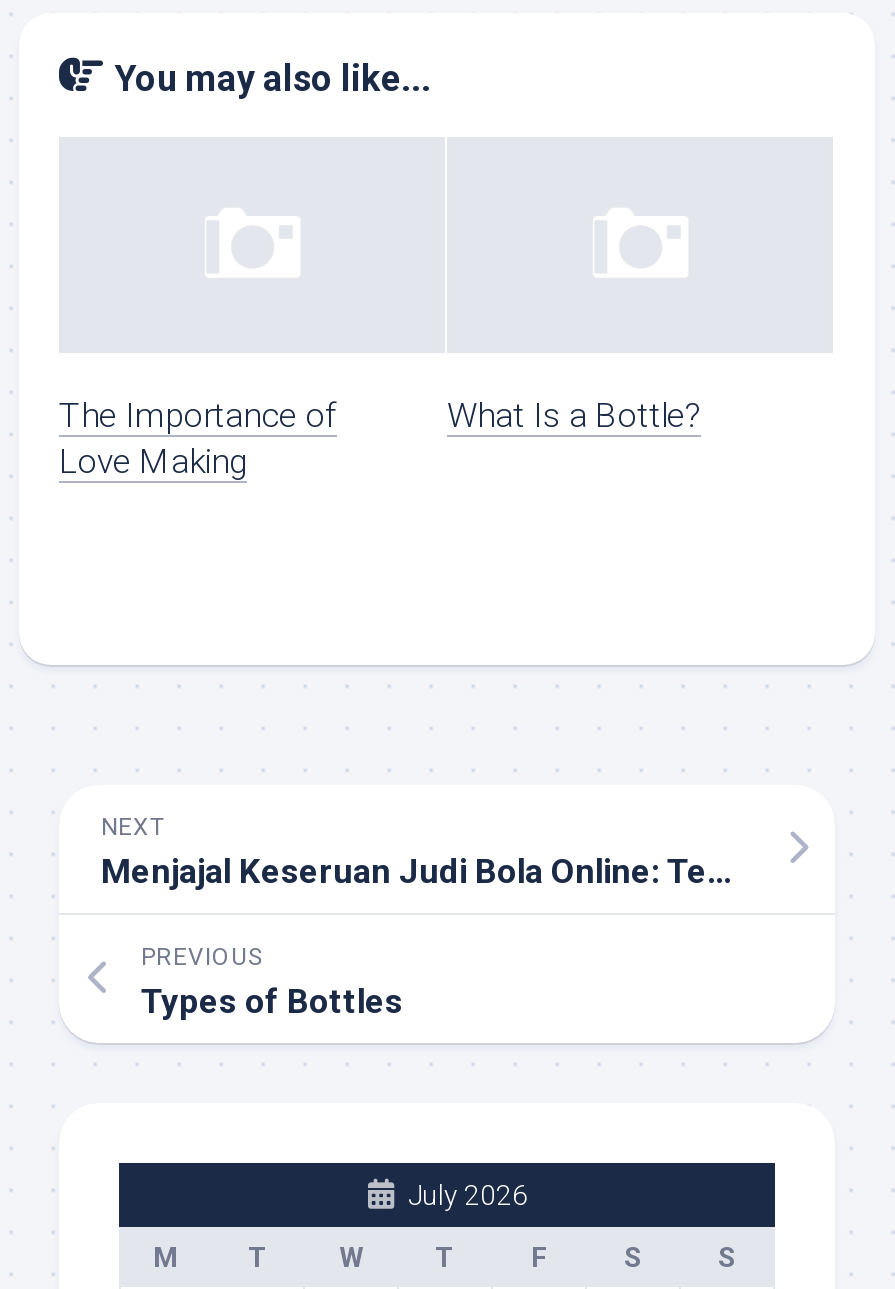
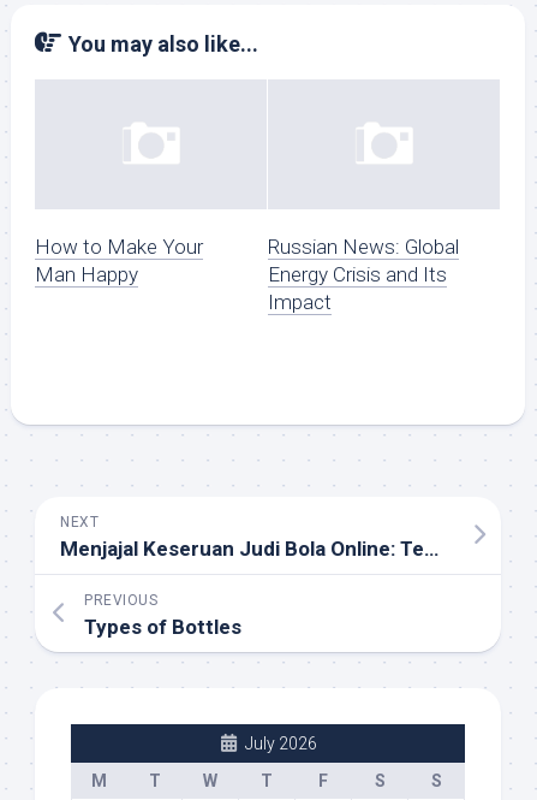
- The Importance of
- Love Making
+ How to Make Your
+ Man Happy

- What Is a Bottle?
+ Russian News: Global
+ Energy Crisis and Its
+ Impact
